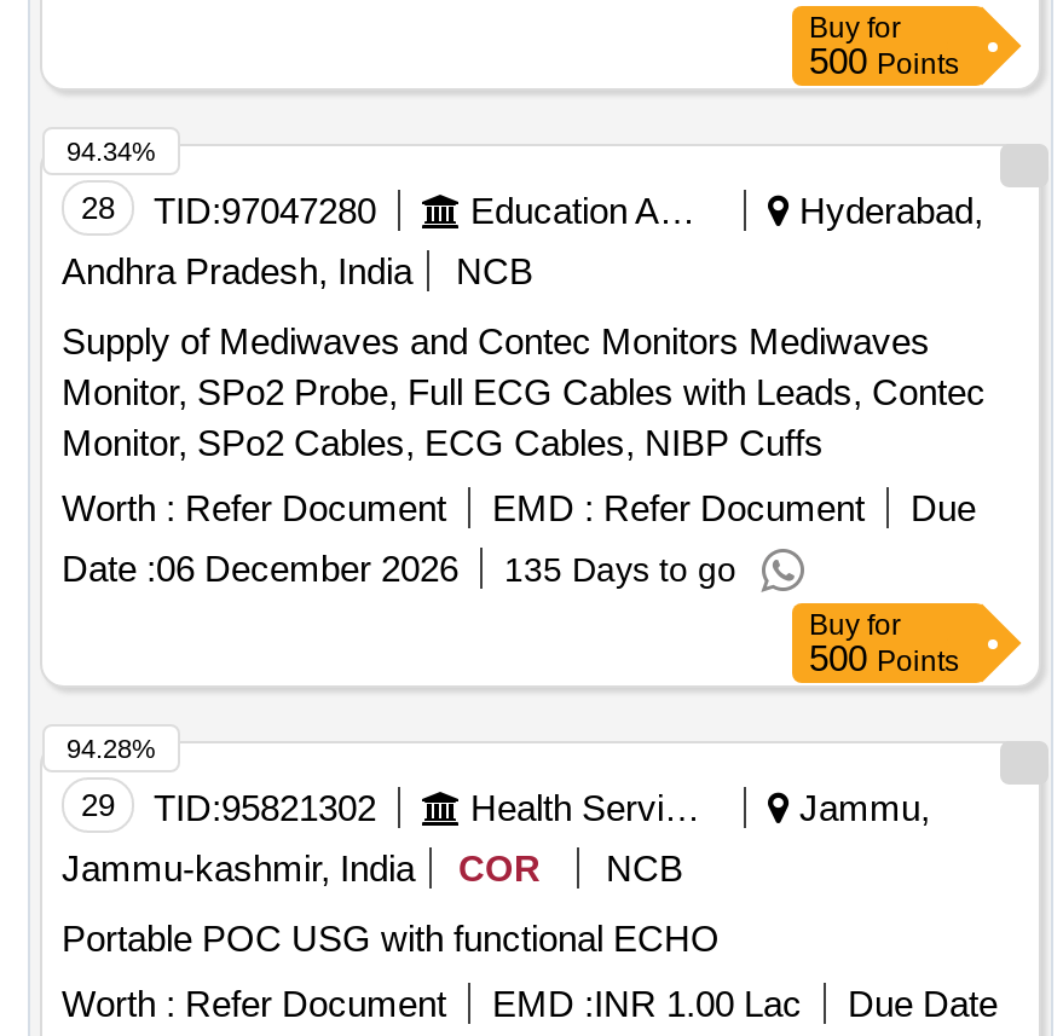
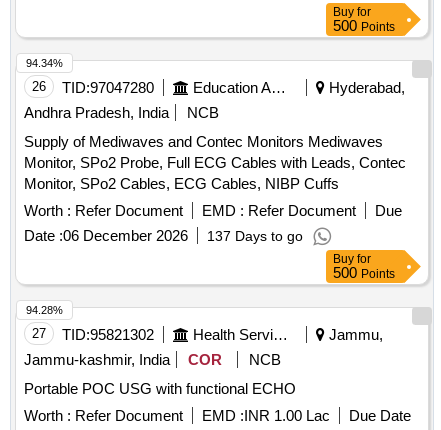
- 28 TID:97047280
+ 26 TID:97047280

- Date : 06 December 2026 135 Days to go
+ Date : 06 December 2026 137 Days to go

- 29 TID:95821302
+ 27 TID:95821302
